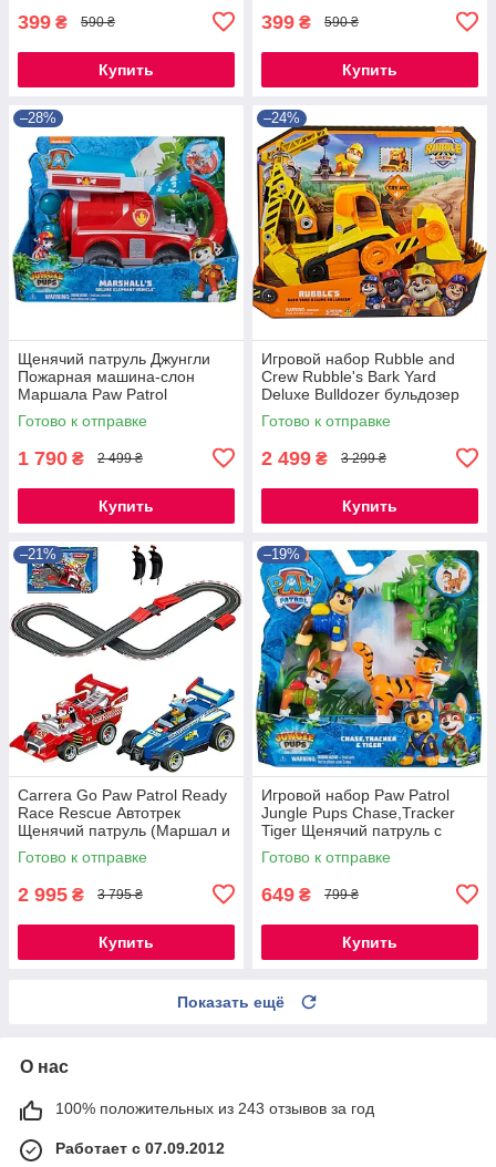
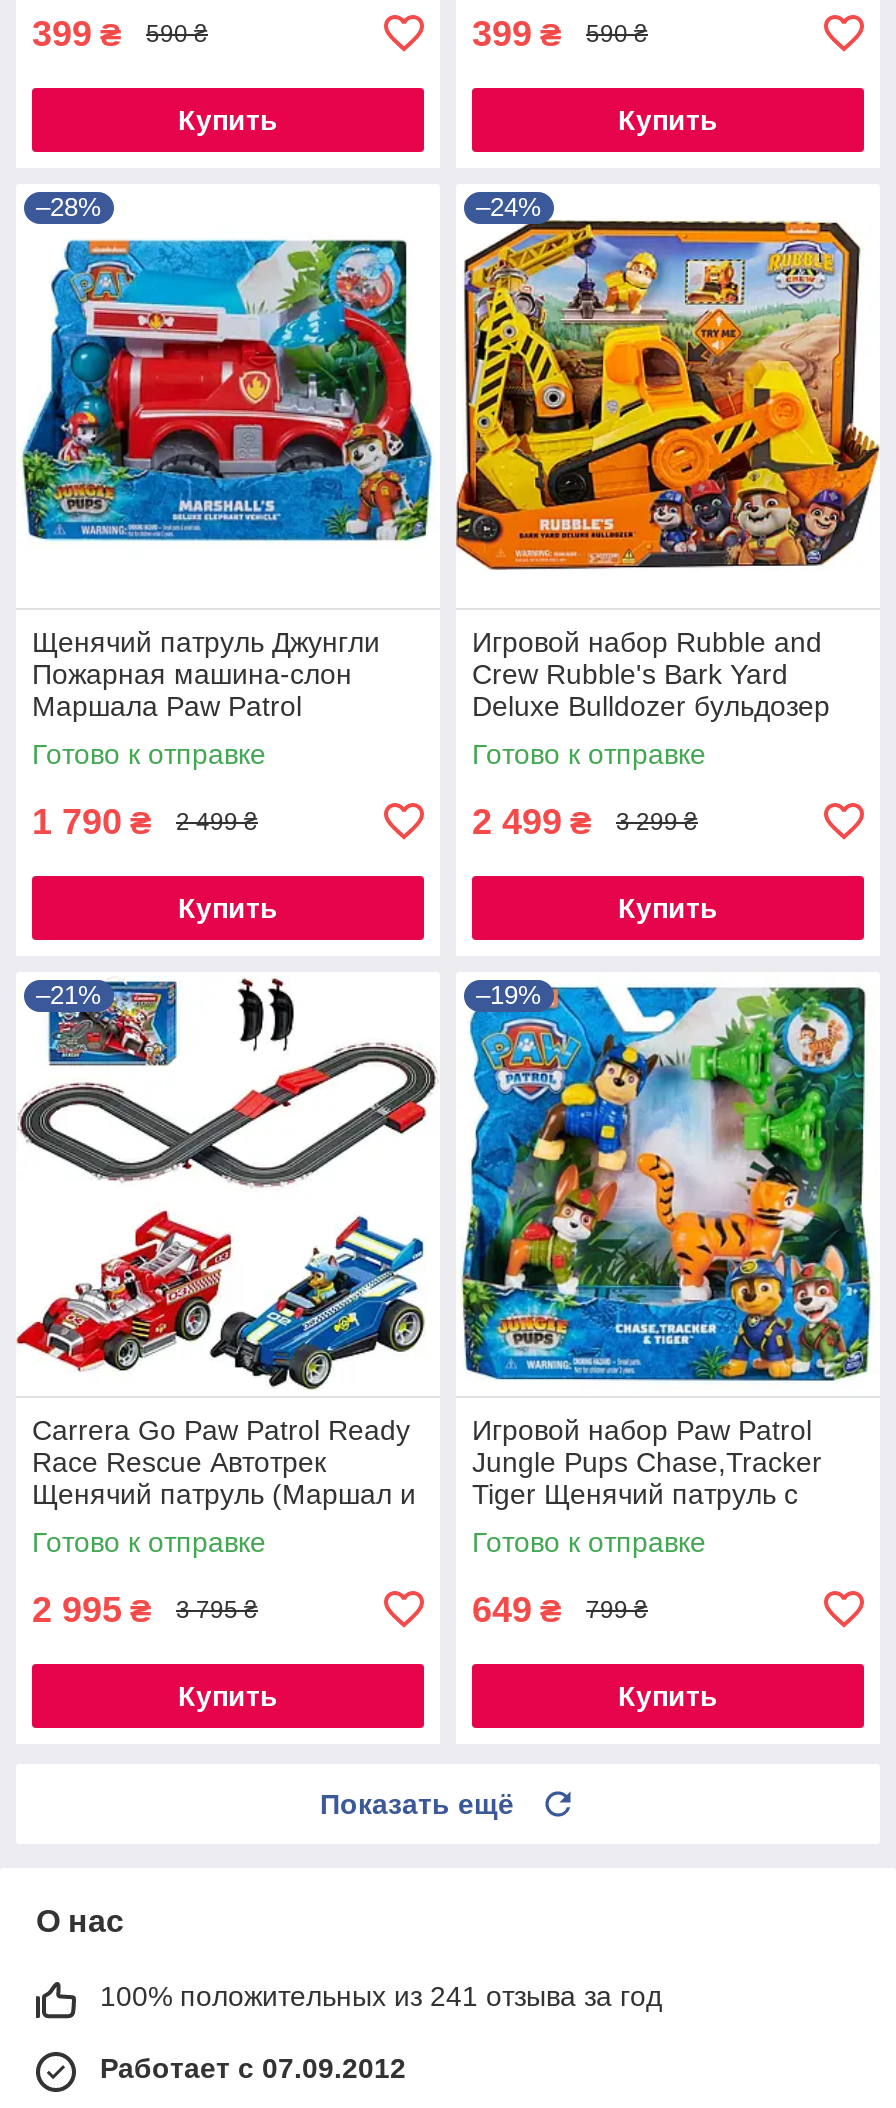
- 100% положительных из 243 отзывов за год
+ 100% положительных из 241 отзыва за год
